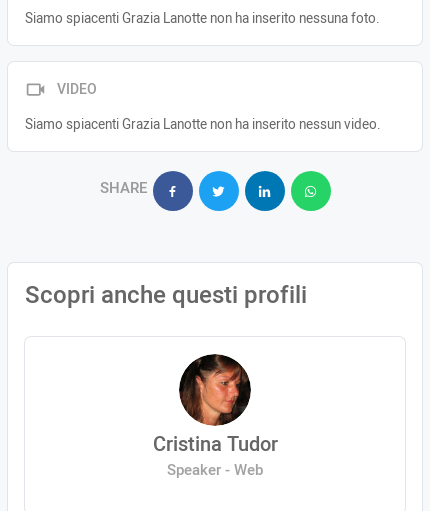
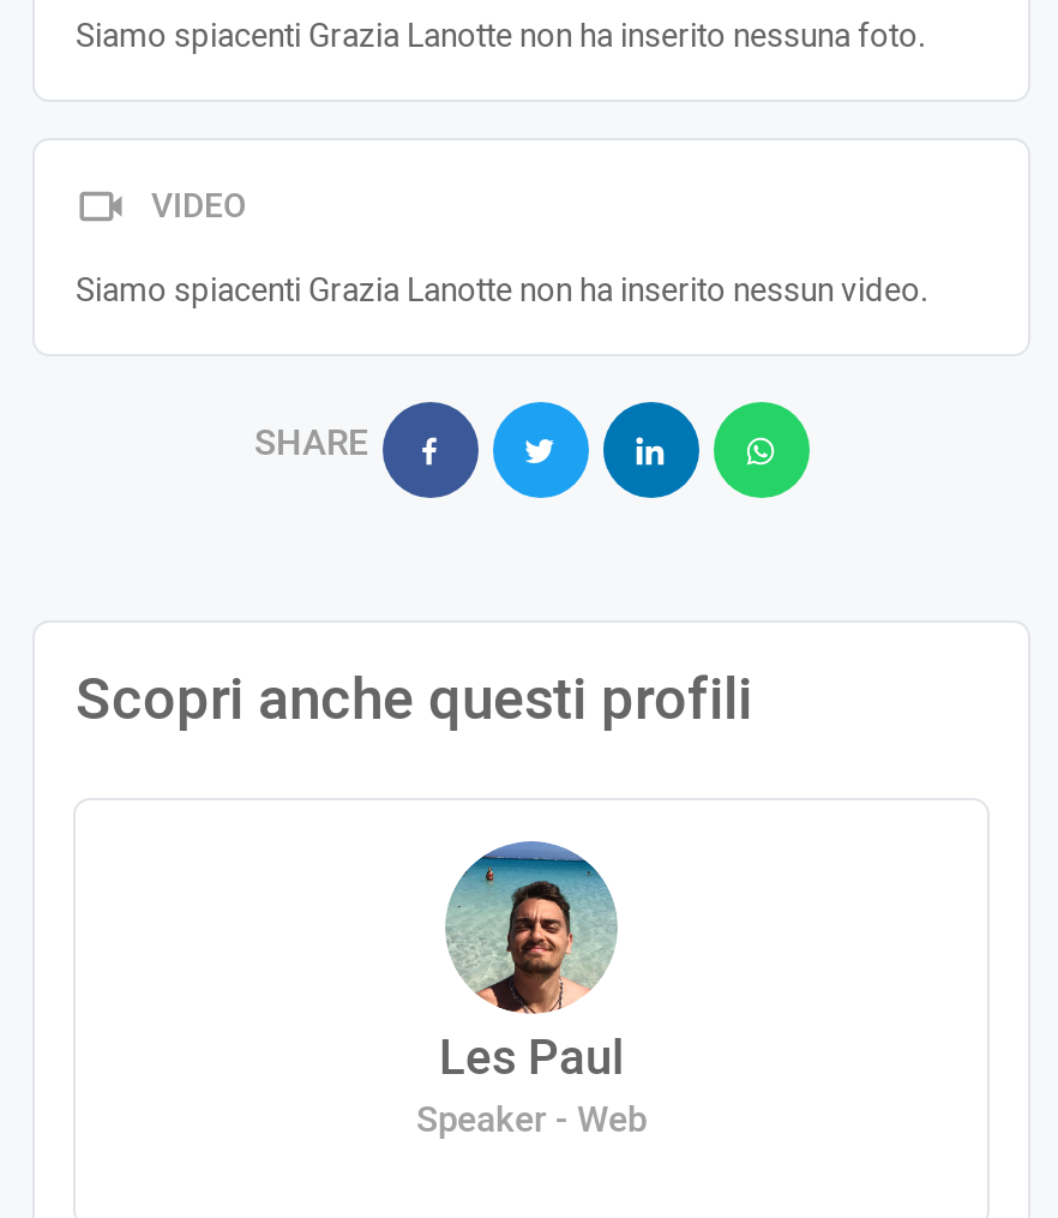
- [image]
- Cristina Tudor
+ [image]
+ Les Paul
